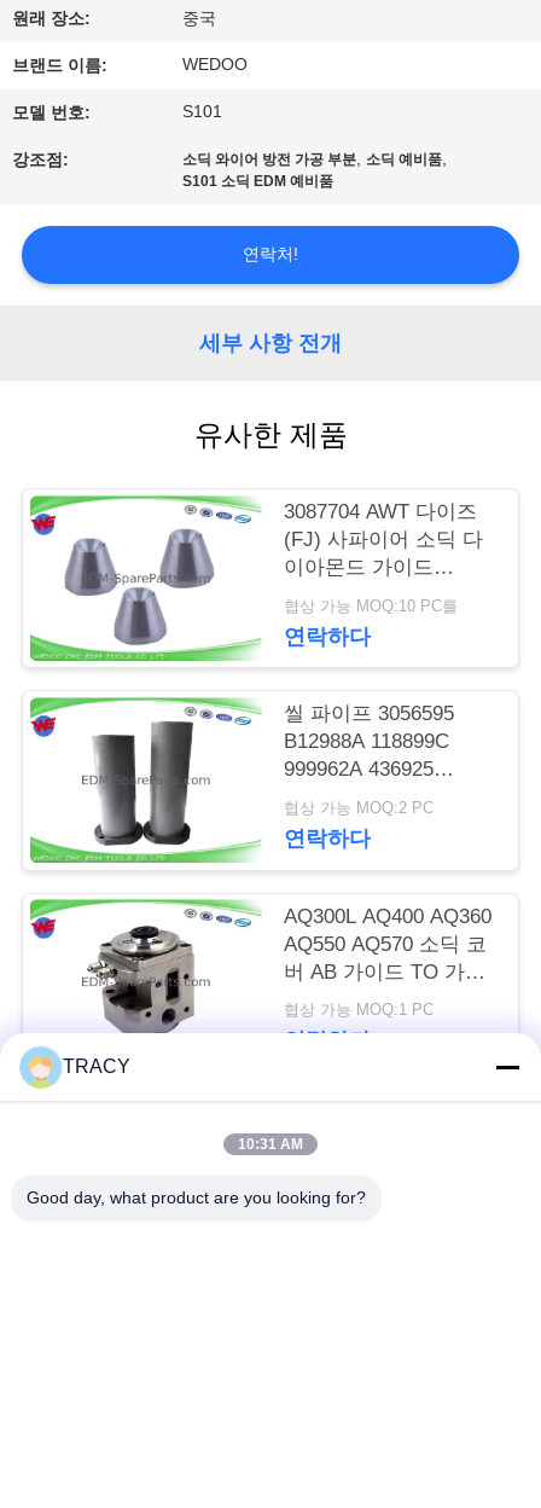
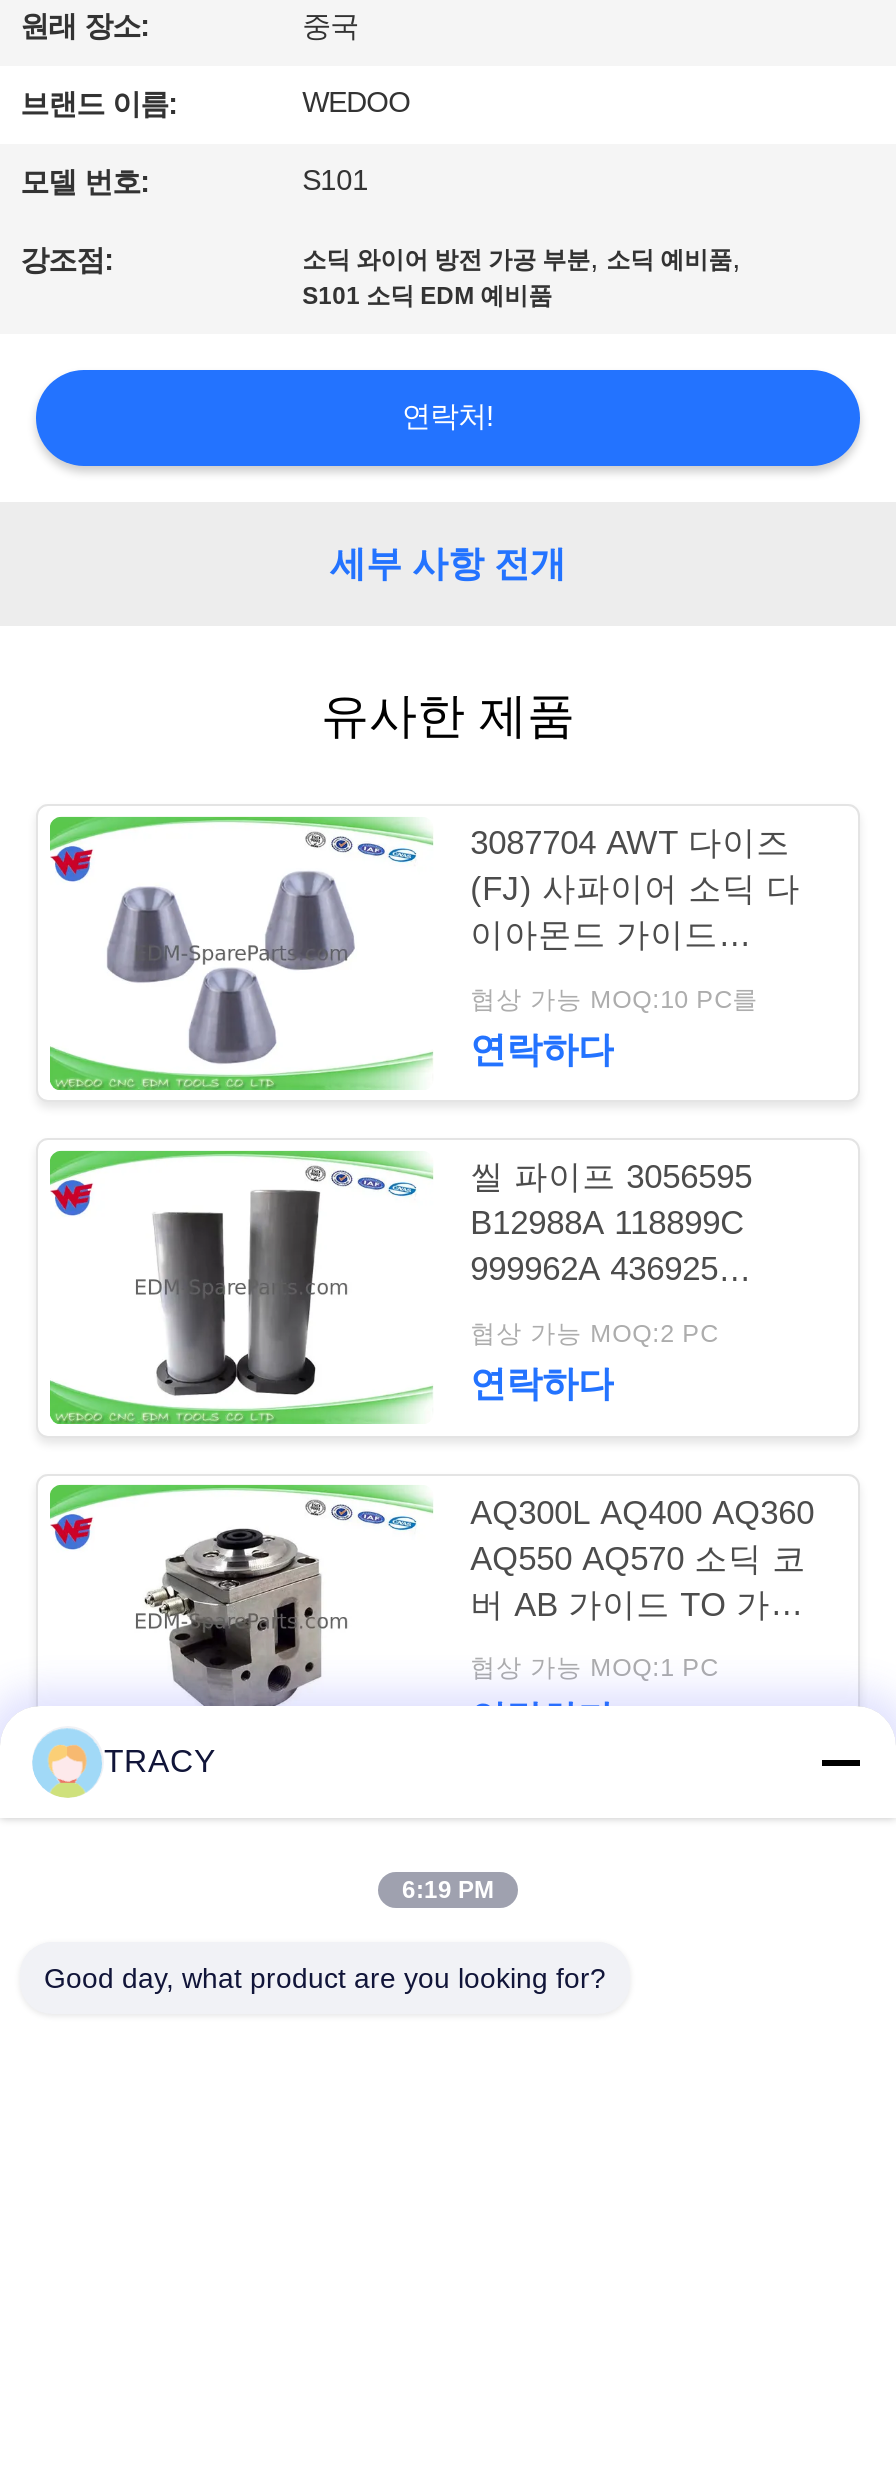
- 10:31 AM
+ 6:19 PM
